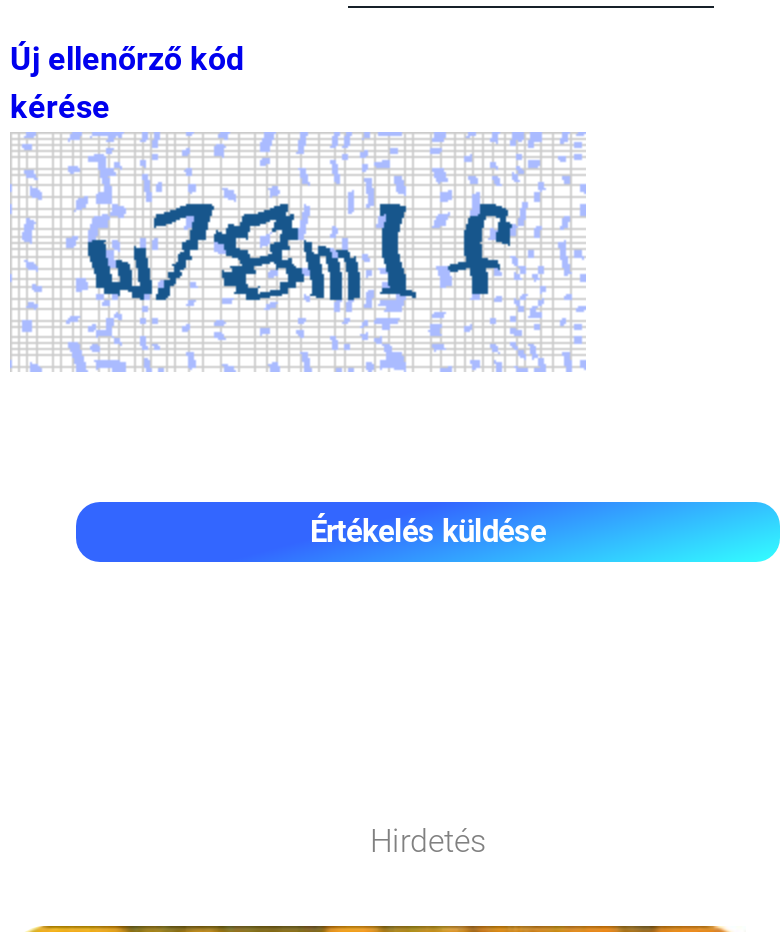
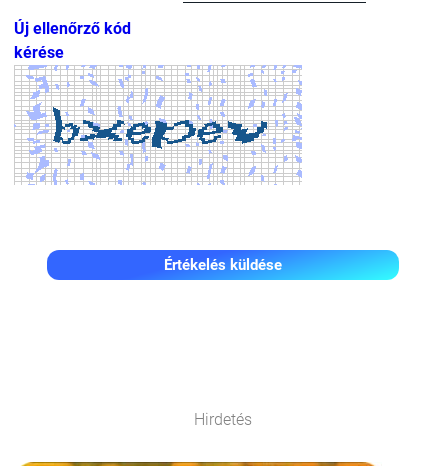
- [image]
+ [image]
